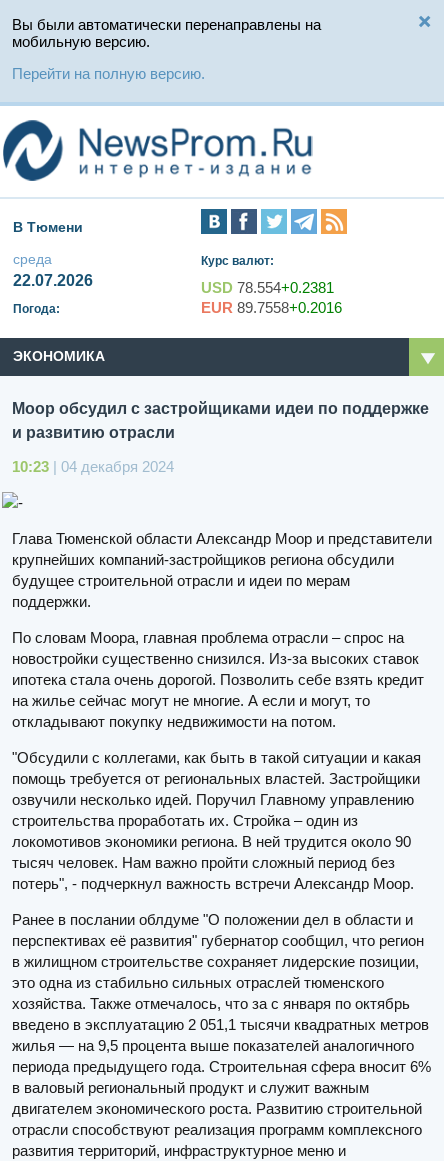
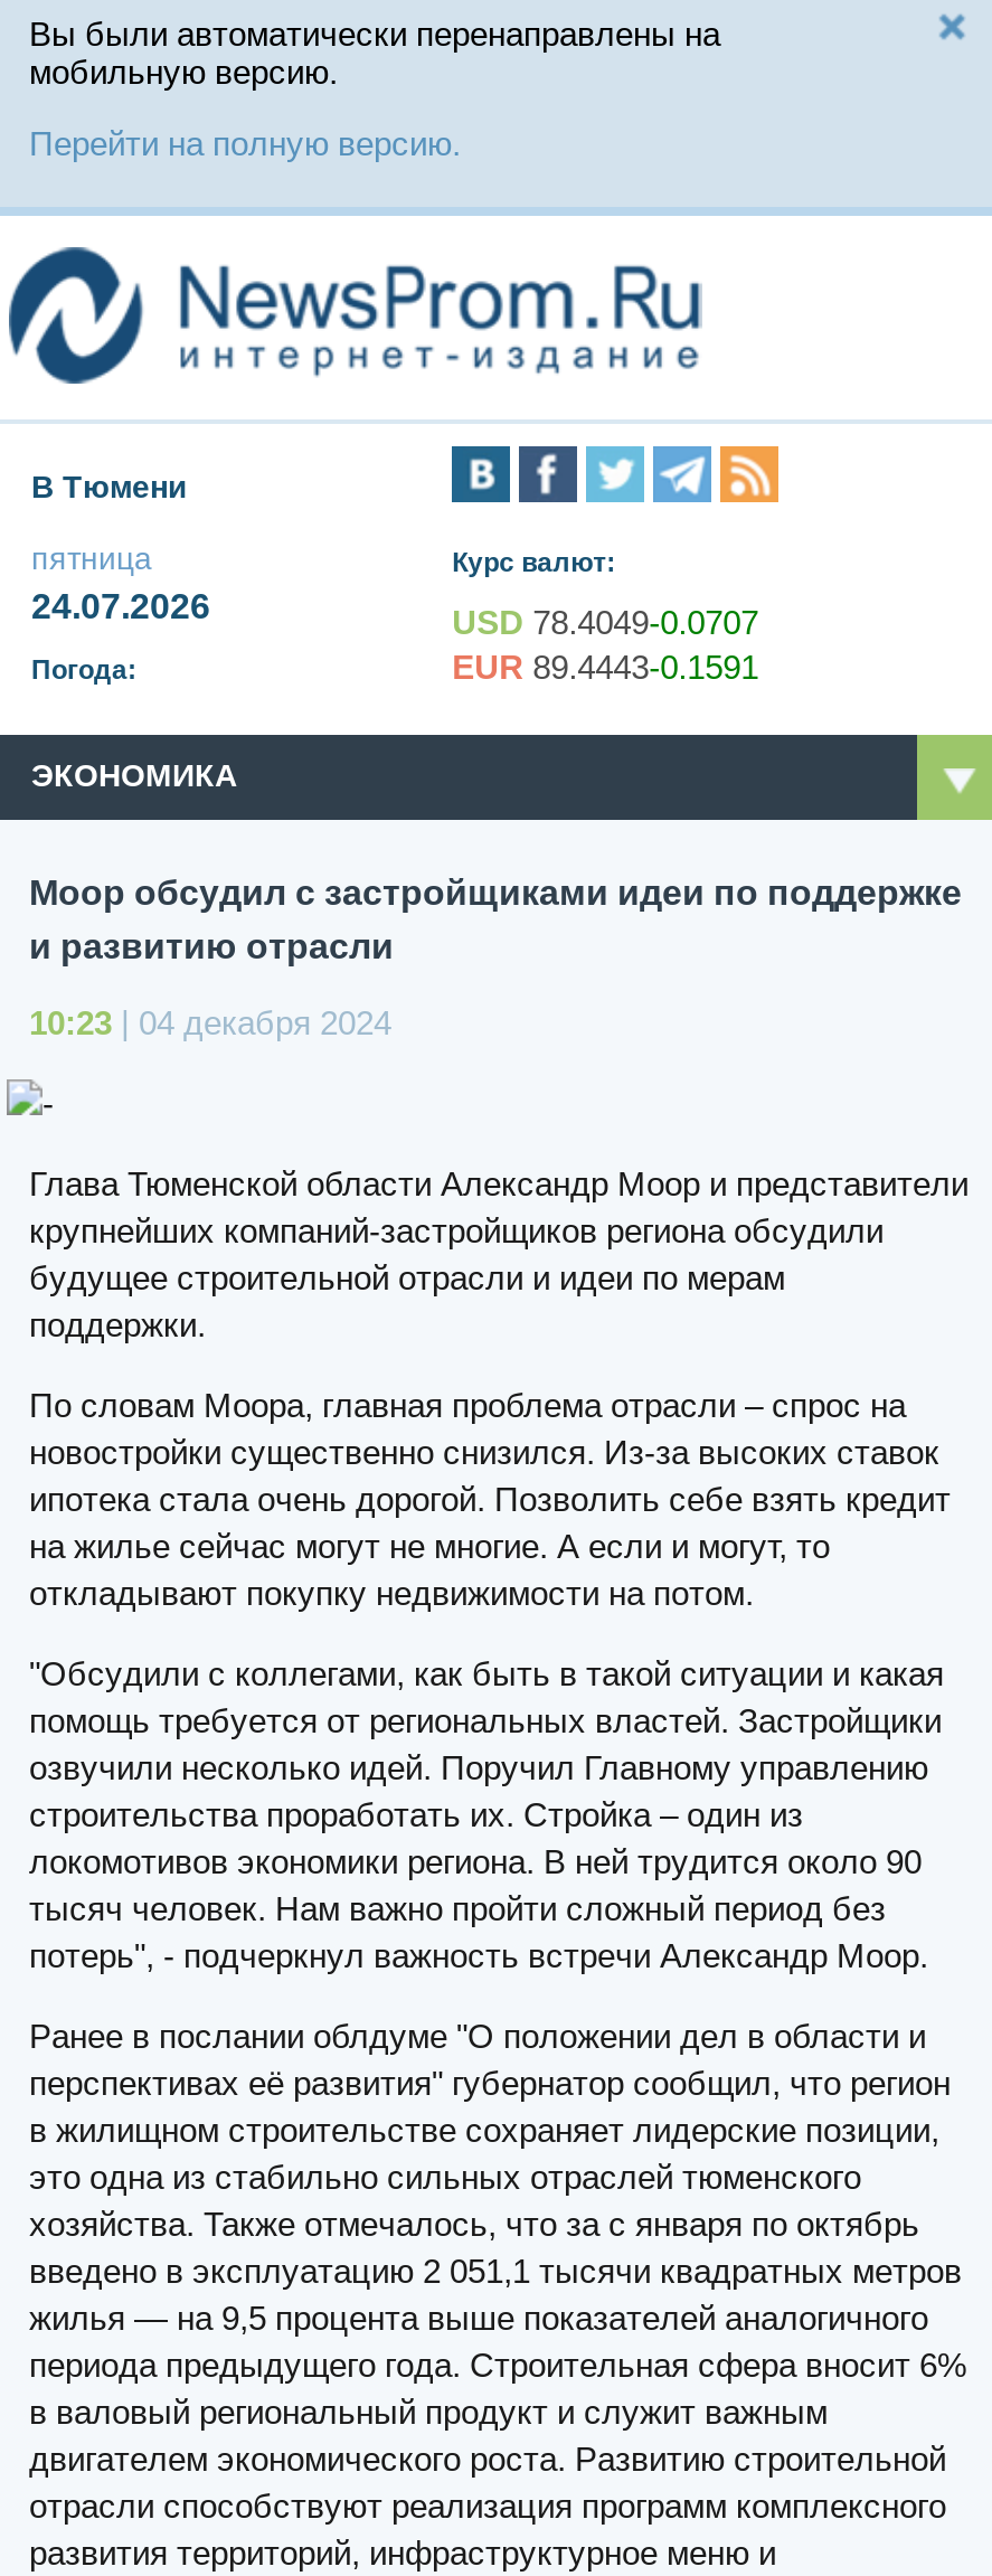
- среда
- 22.07.2026
+ пятница
+ 24.07.2026

- USD 78.554+0.2381
+ USD 78.4049-0.0707

- EUR 89.7558+0.2016
+ EUR 89.4443-0.1591
